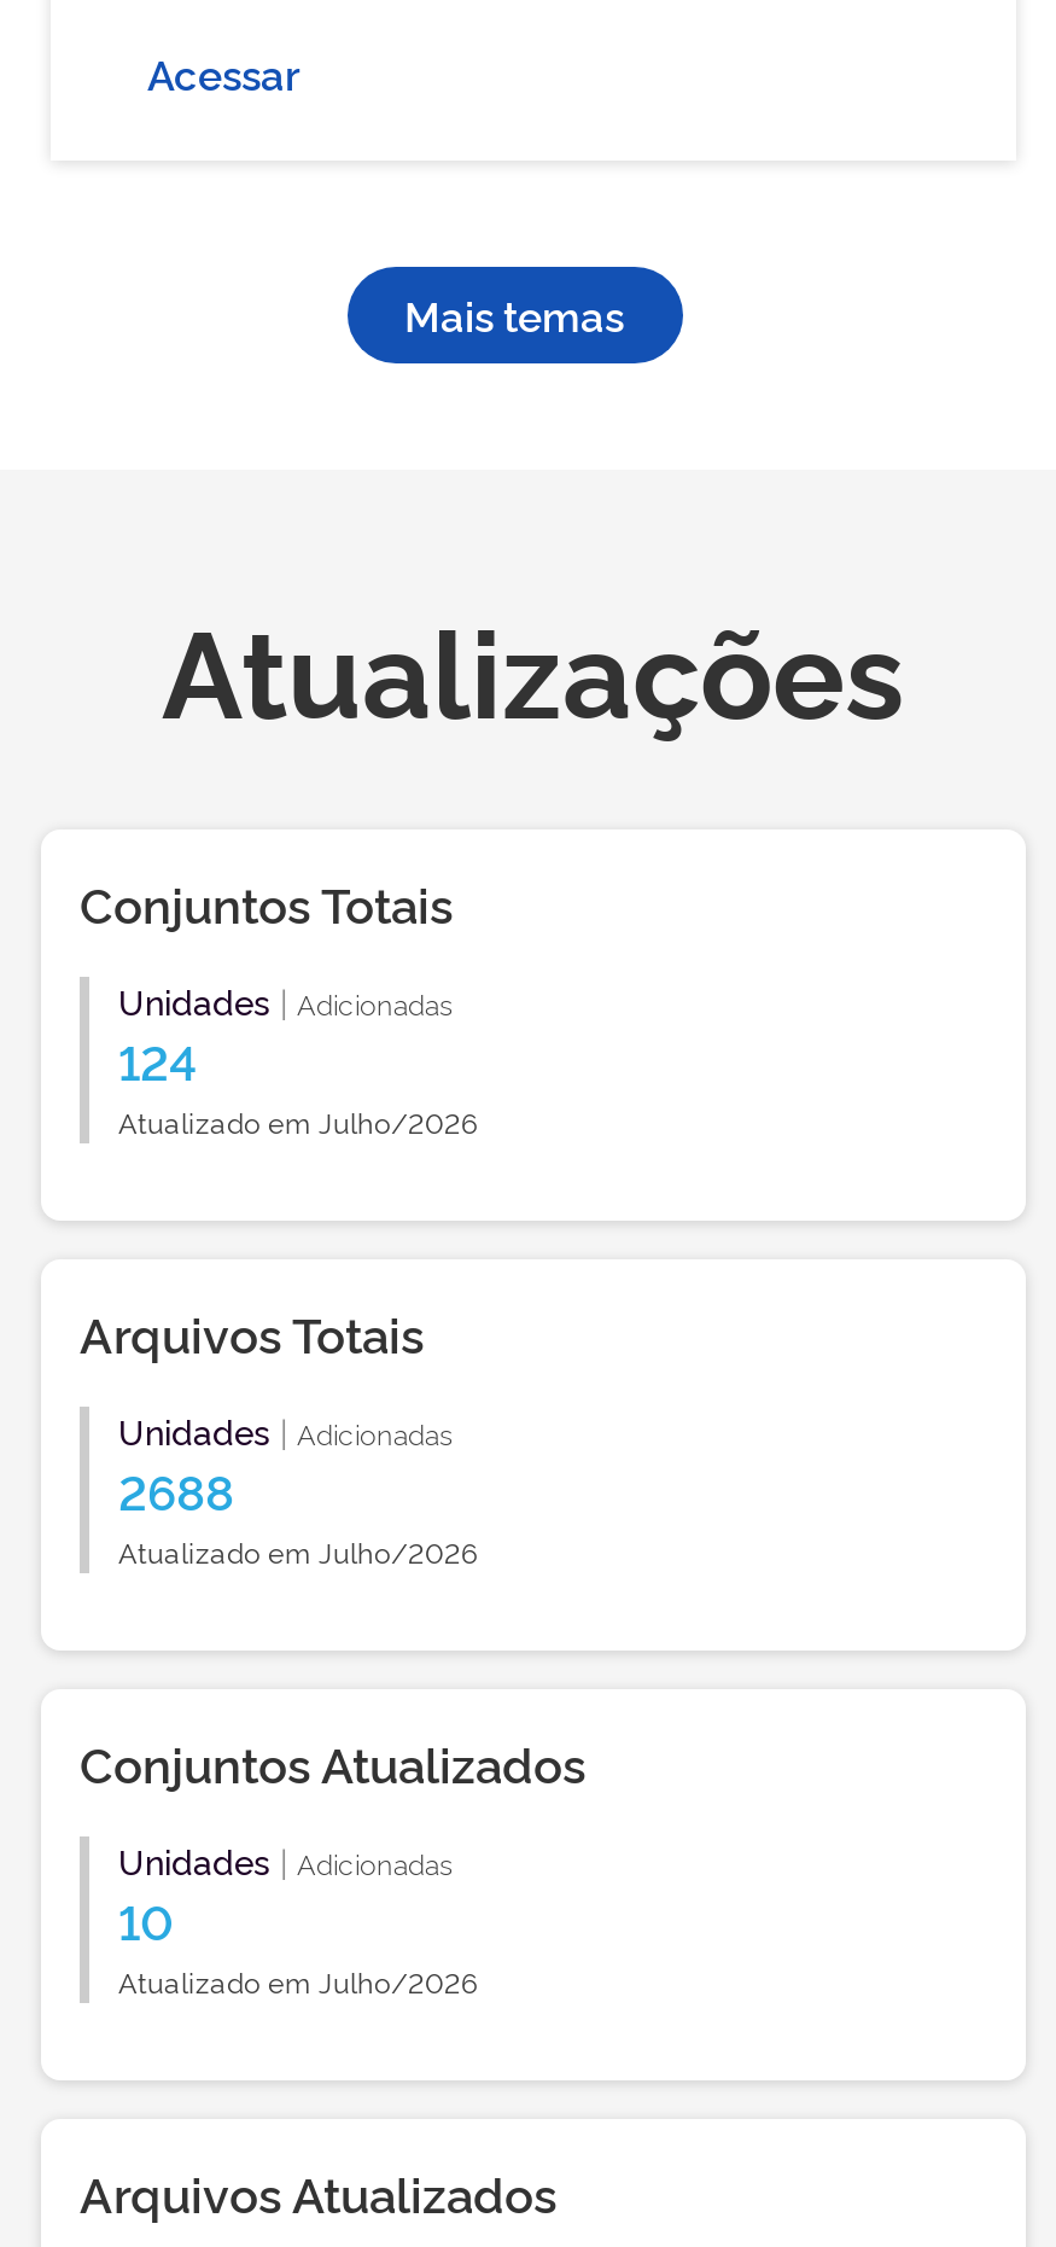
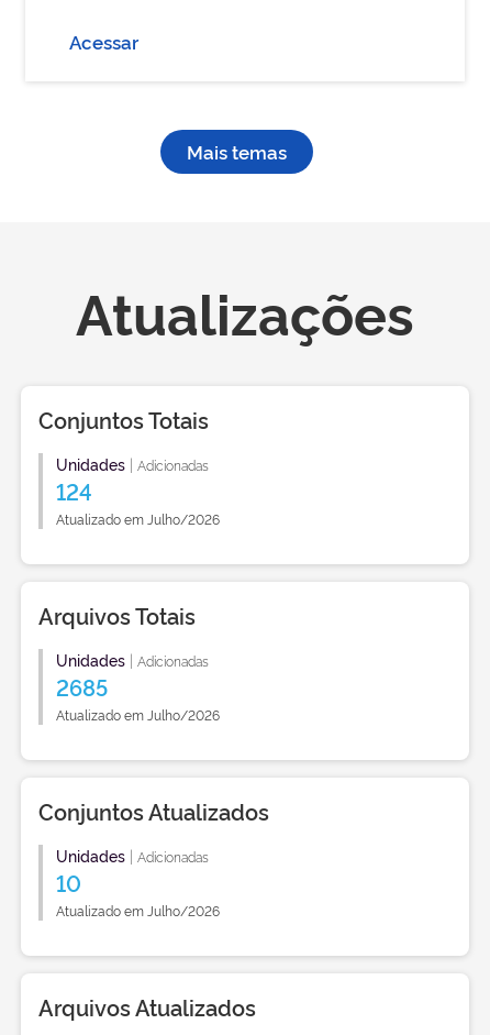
- 2688
+ 2685
